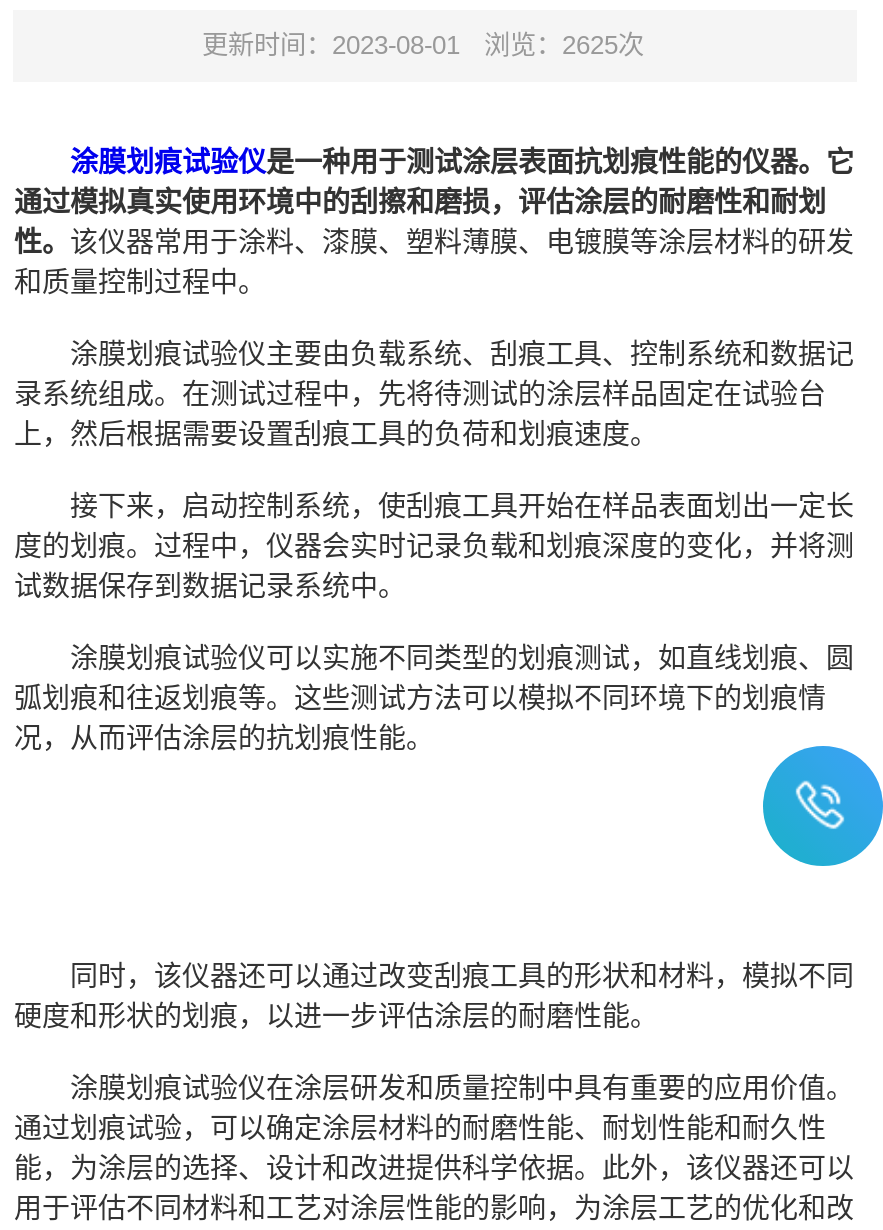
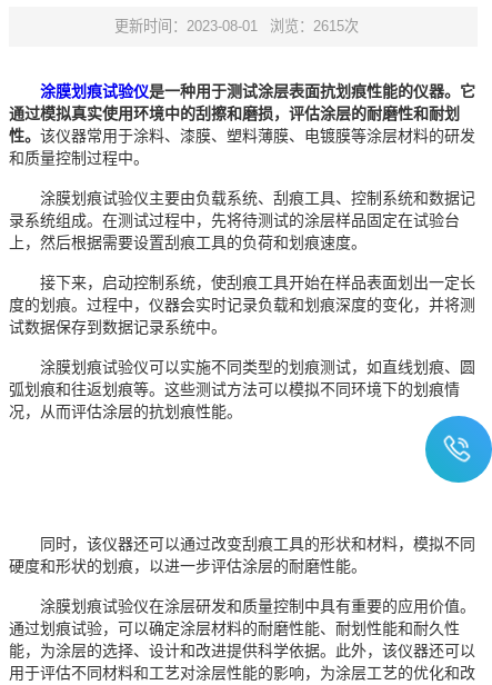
- 更新时间：2023-08-01 浏览：2625次
+ 更新时间：2023-08-01 浏览：2615次
